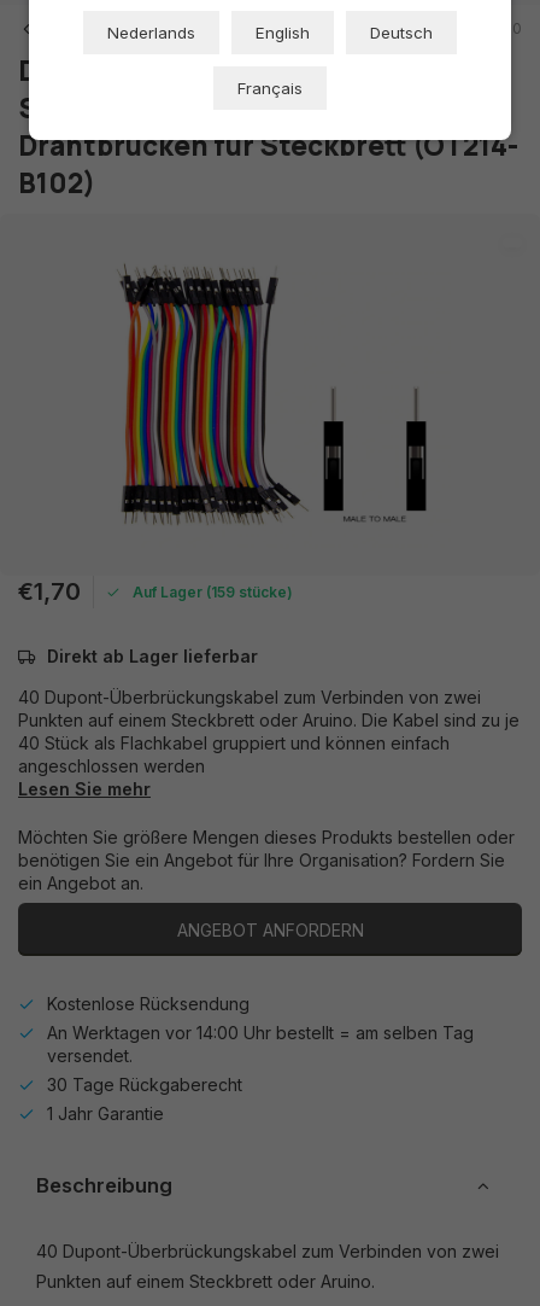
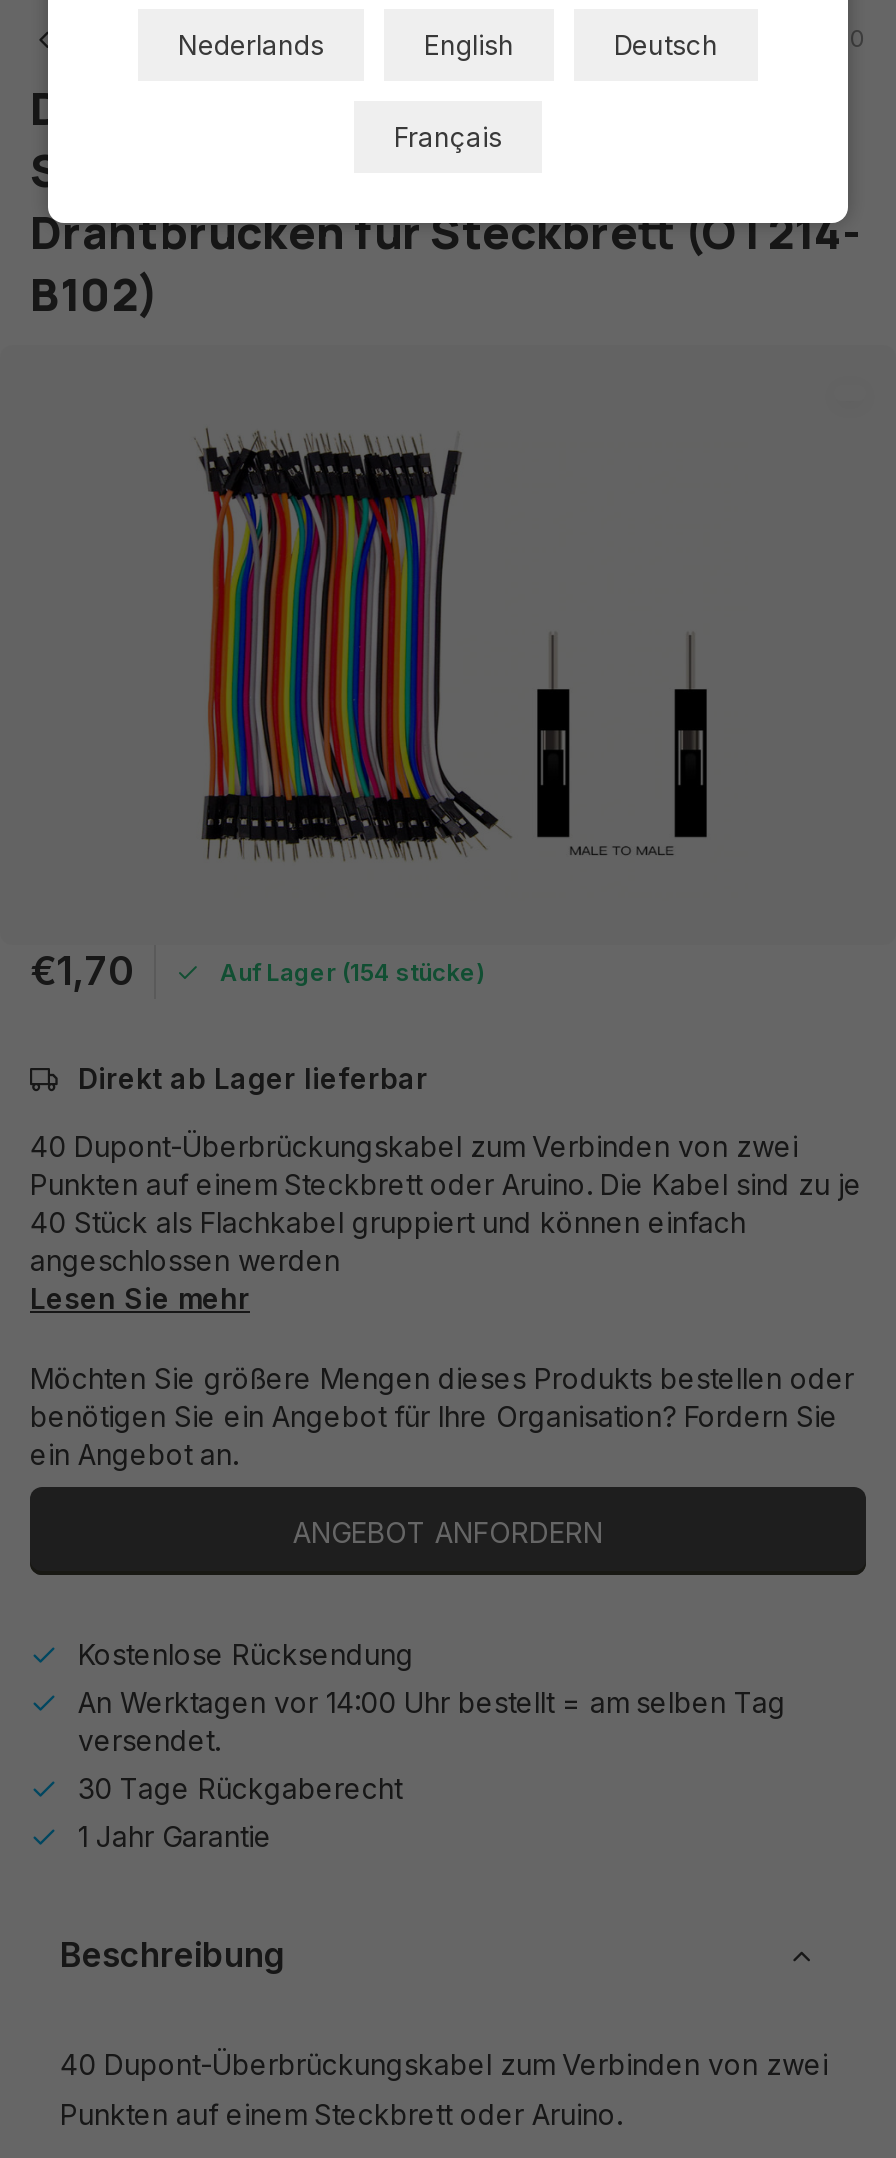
- Auf Lager (159 stücke)
+ Auf Lager (154 stücke)
